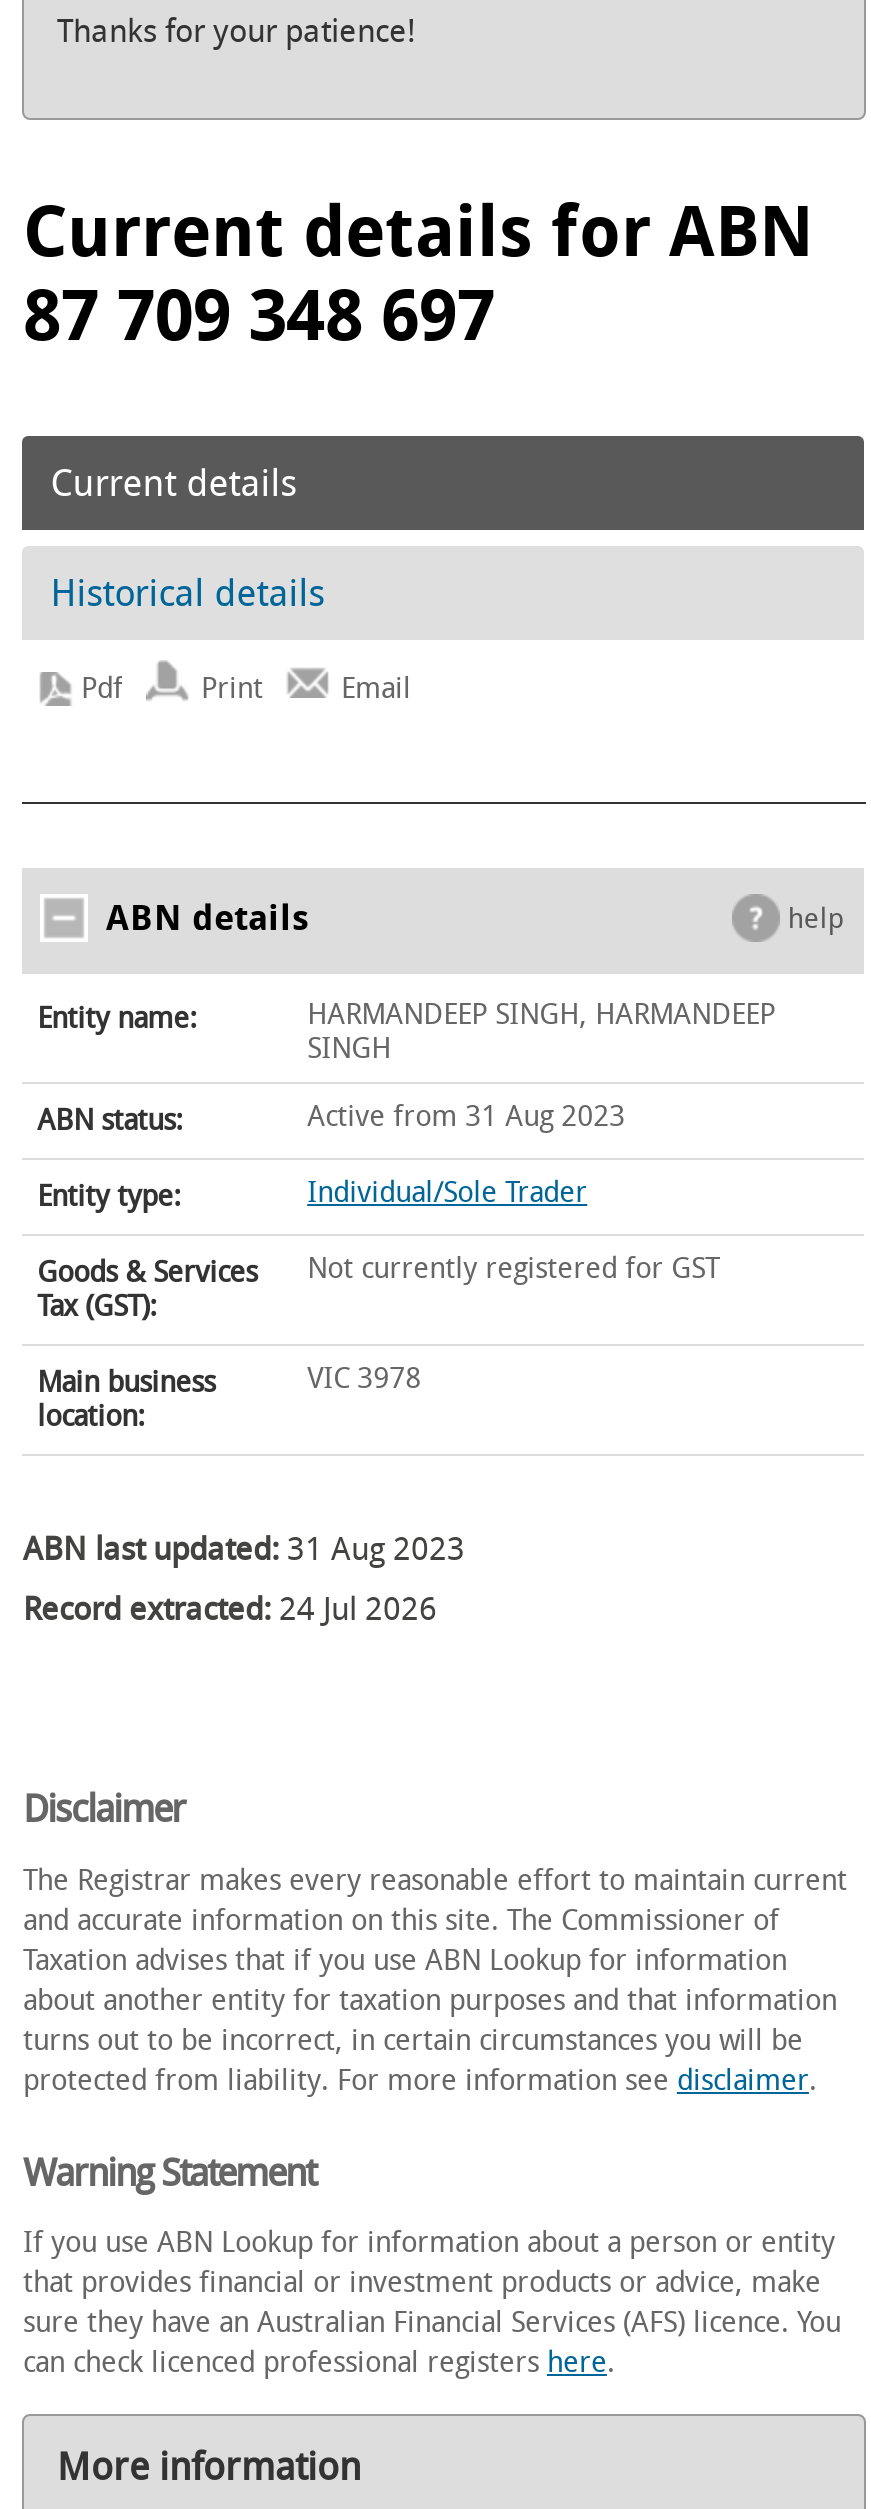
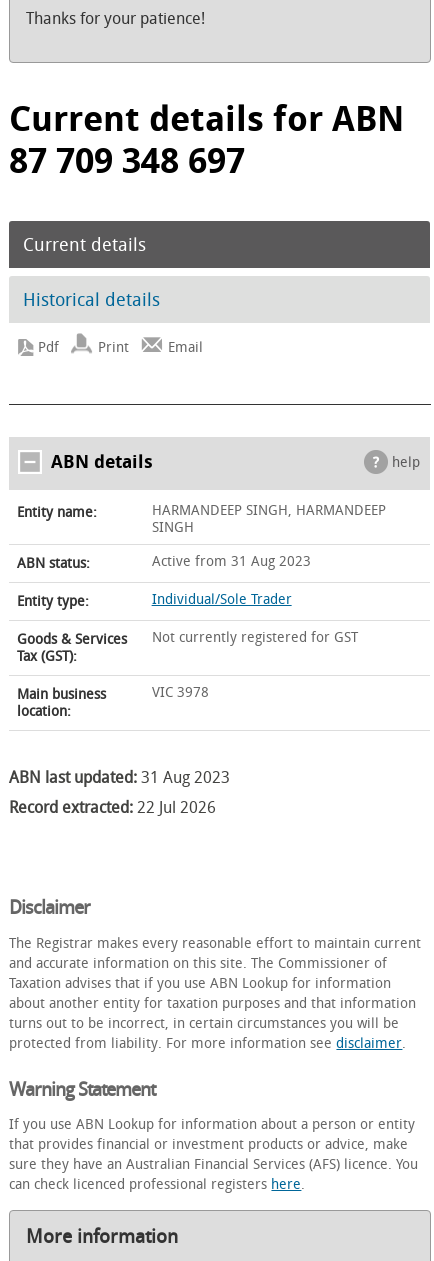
- Record extracted: 24 Jul 2026
+ Record extracted: 22 Jul 2026
